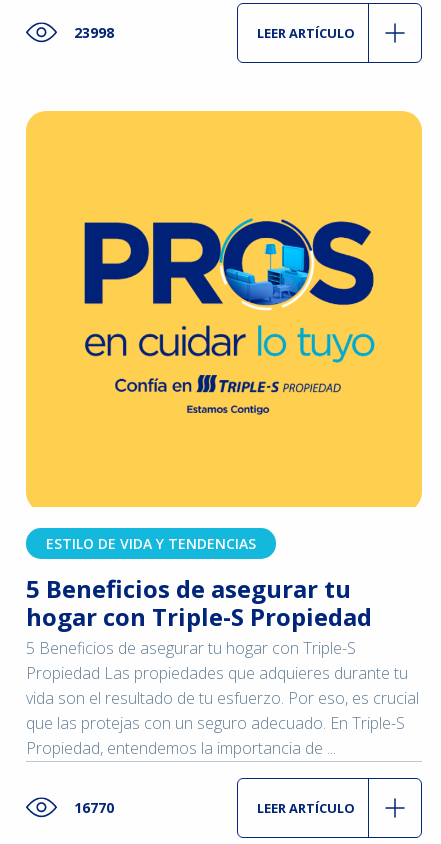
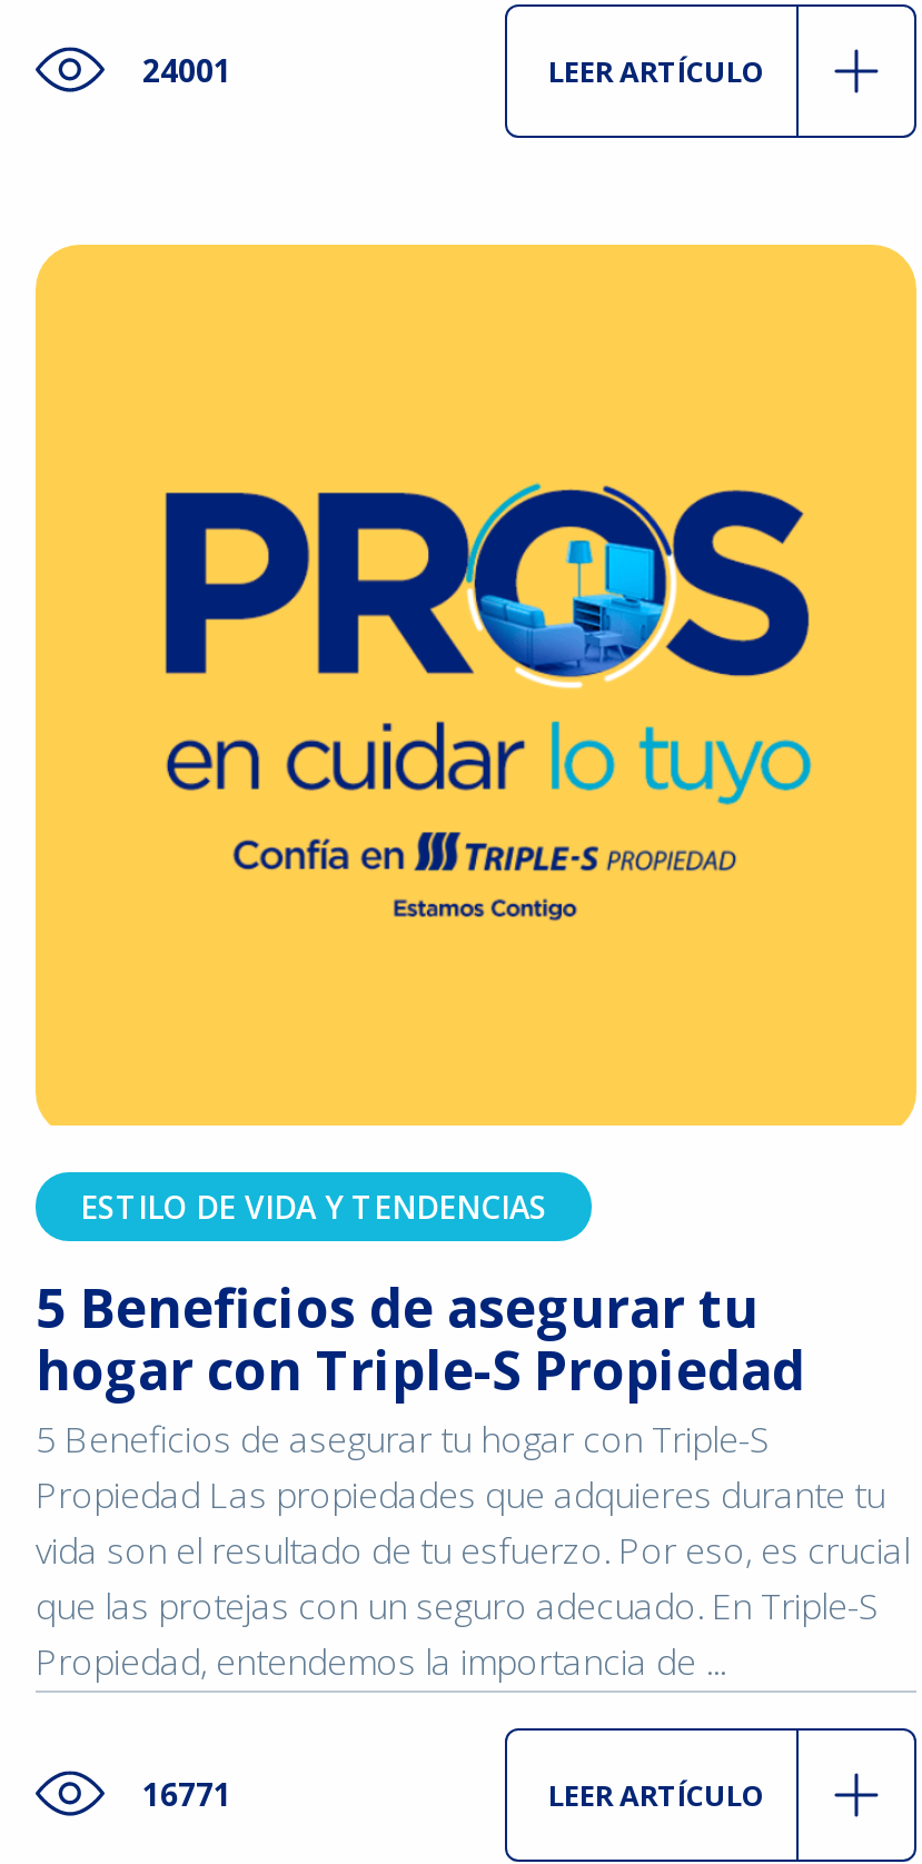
- 23998
+ 24001

- 16770
+ 16771
